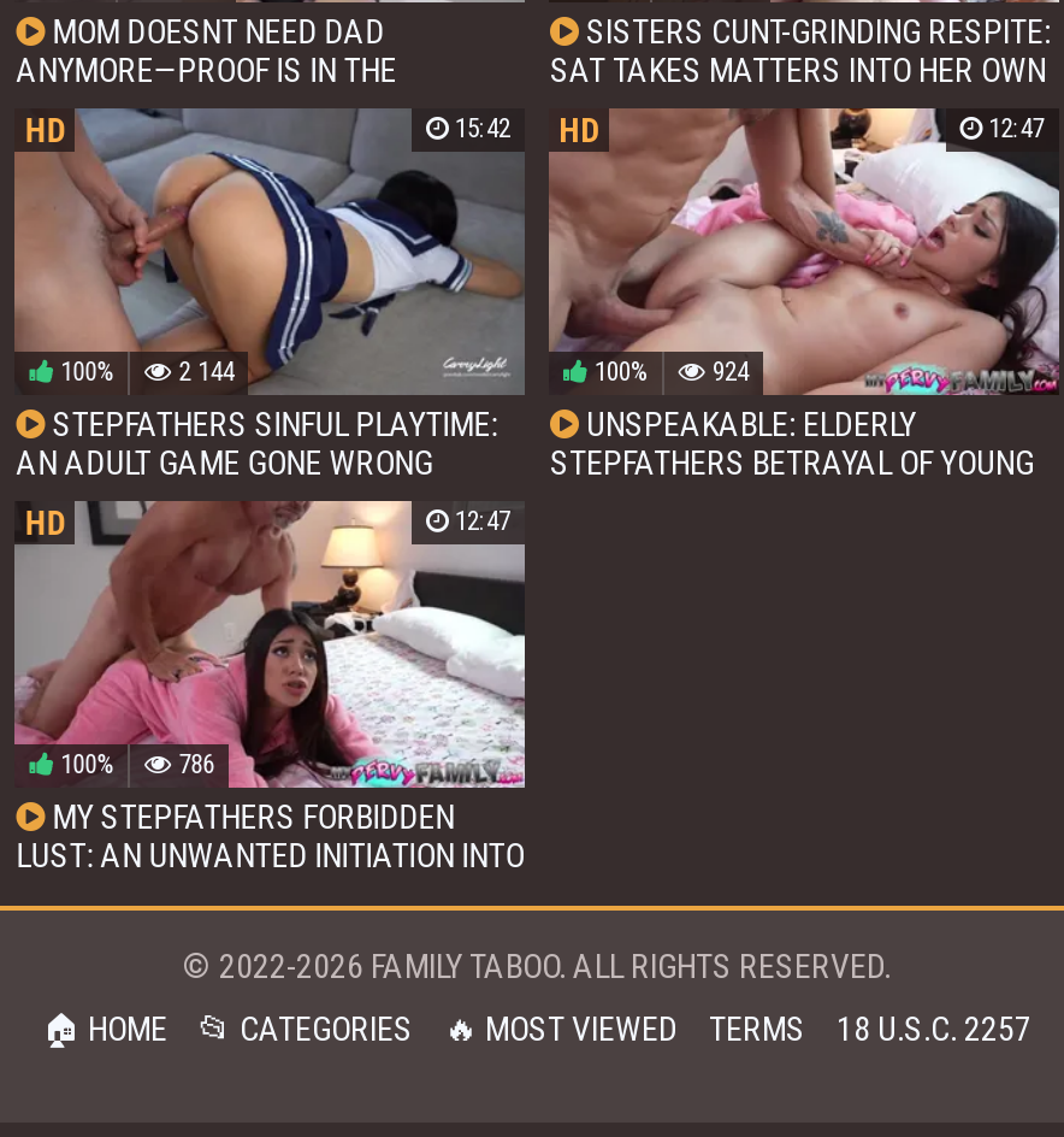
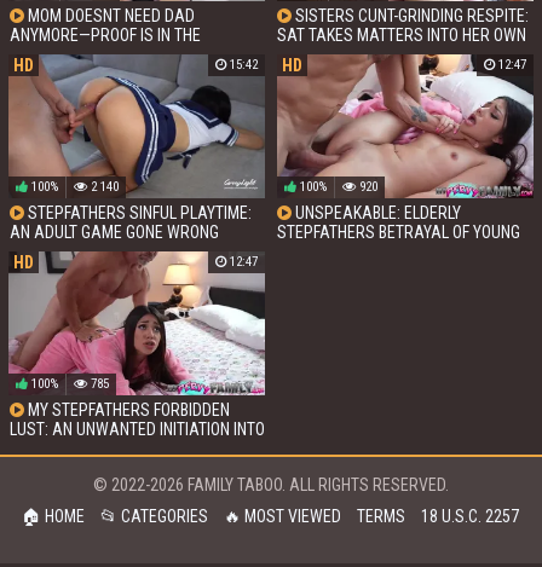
- 100% 2 144
+ 100% 2 140

- 100% 924
+ 100% 920

- 100% 786
+ 100% 785
